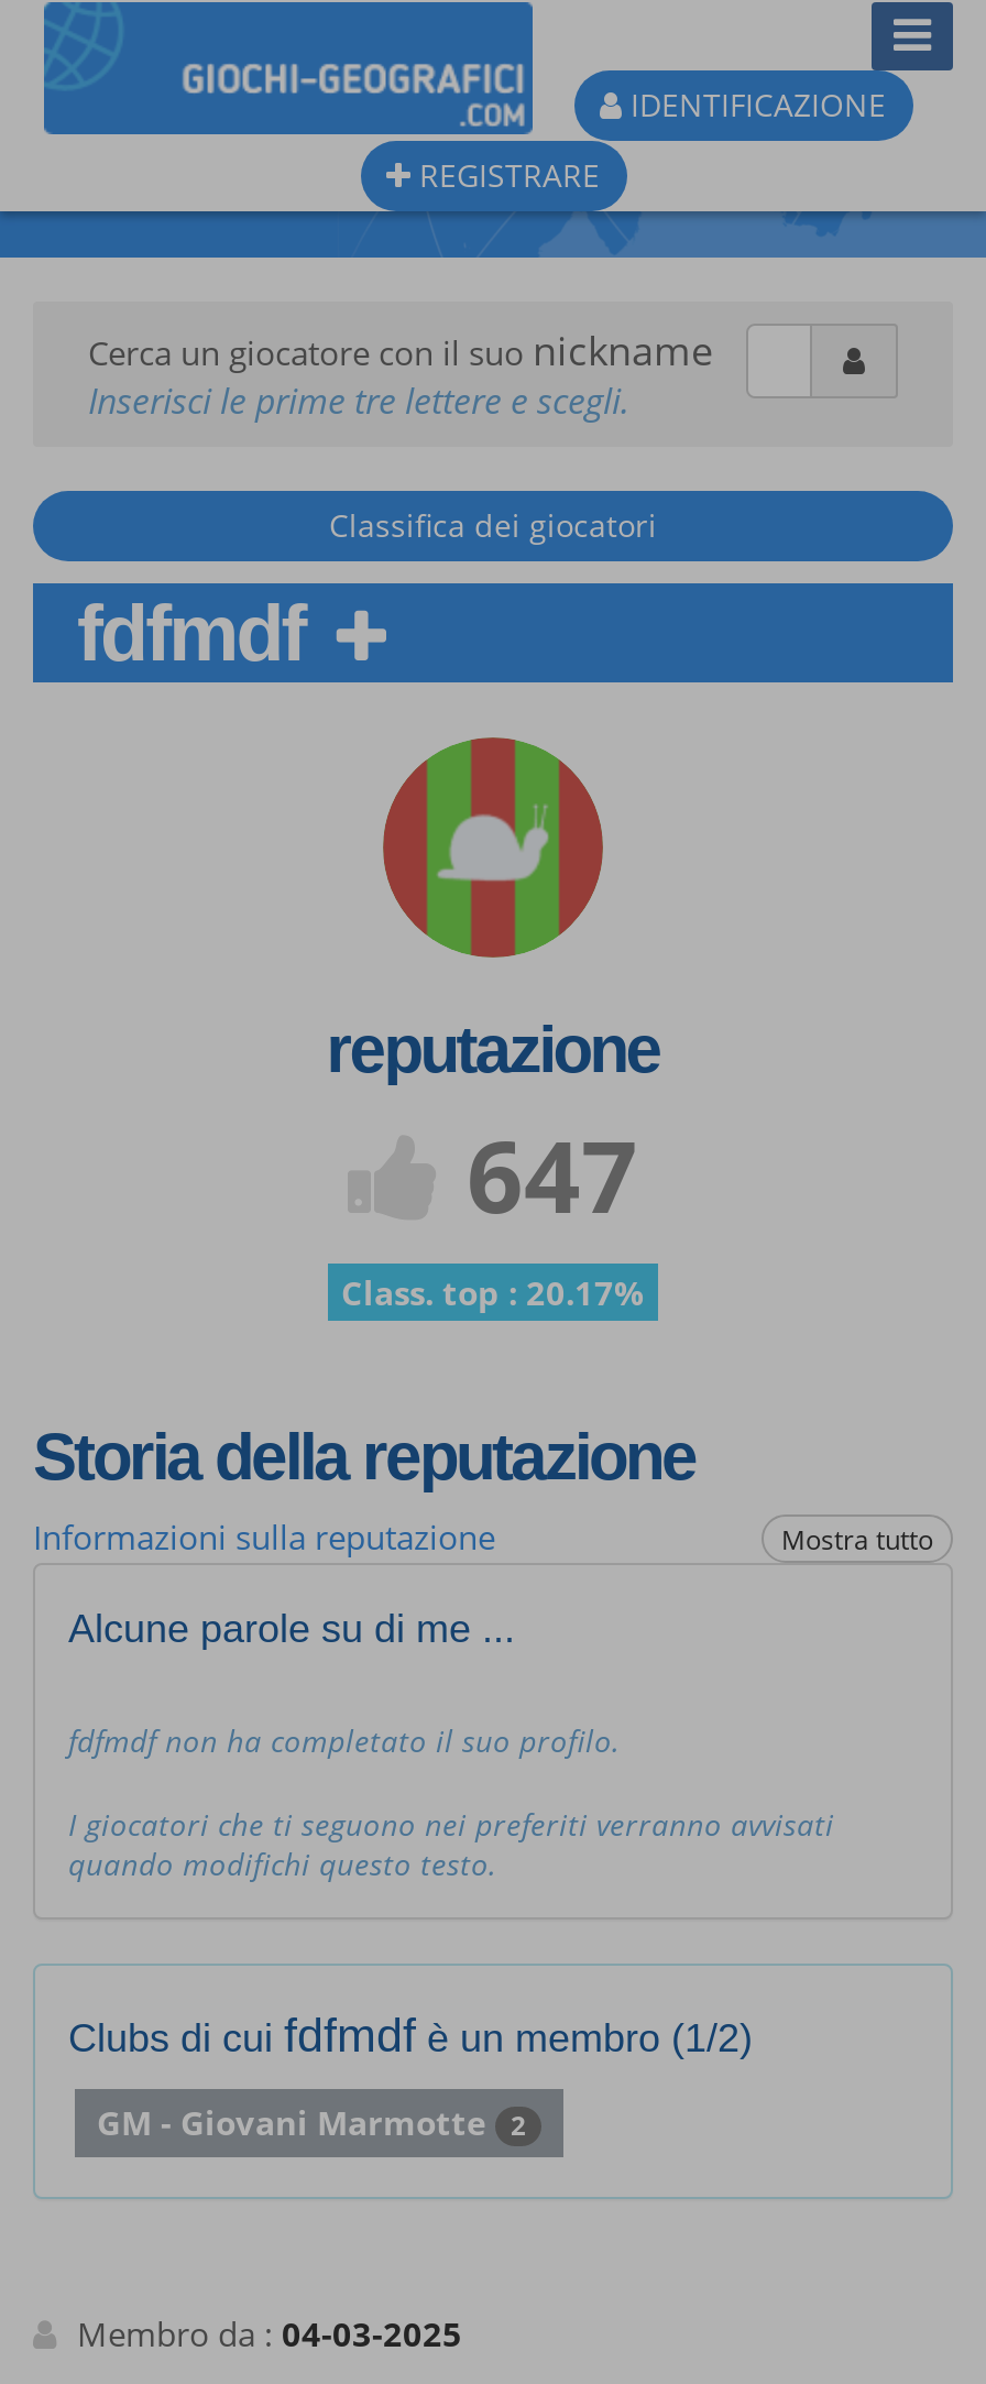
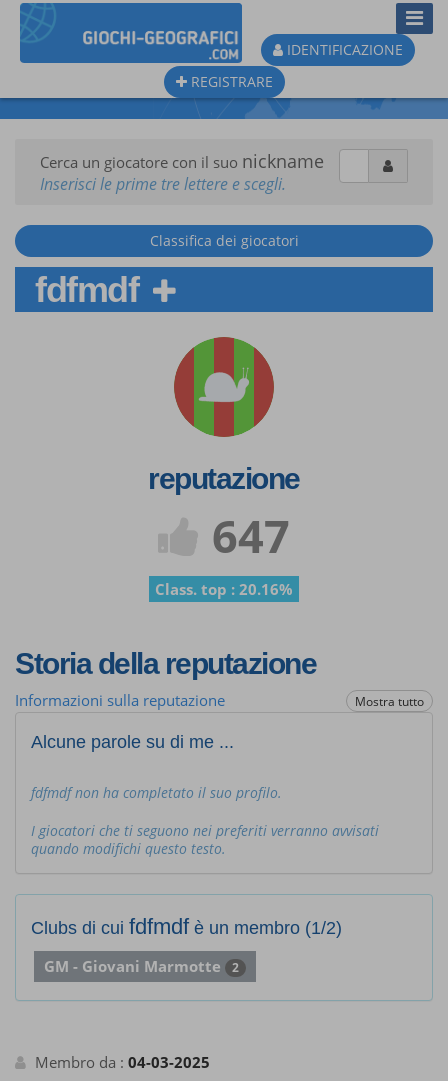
- Class. top : 20.17%
+ Class. top : 20.16%
